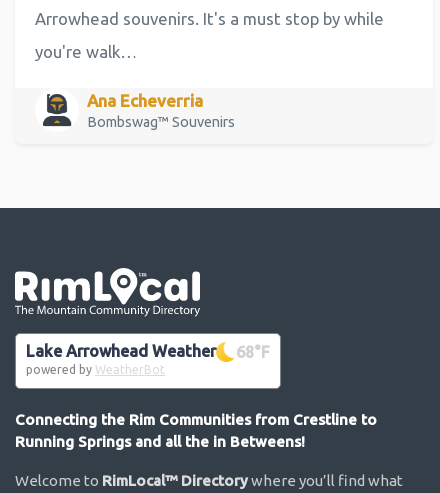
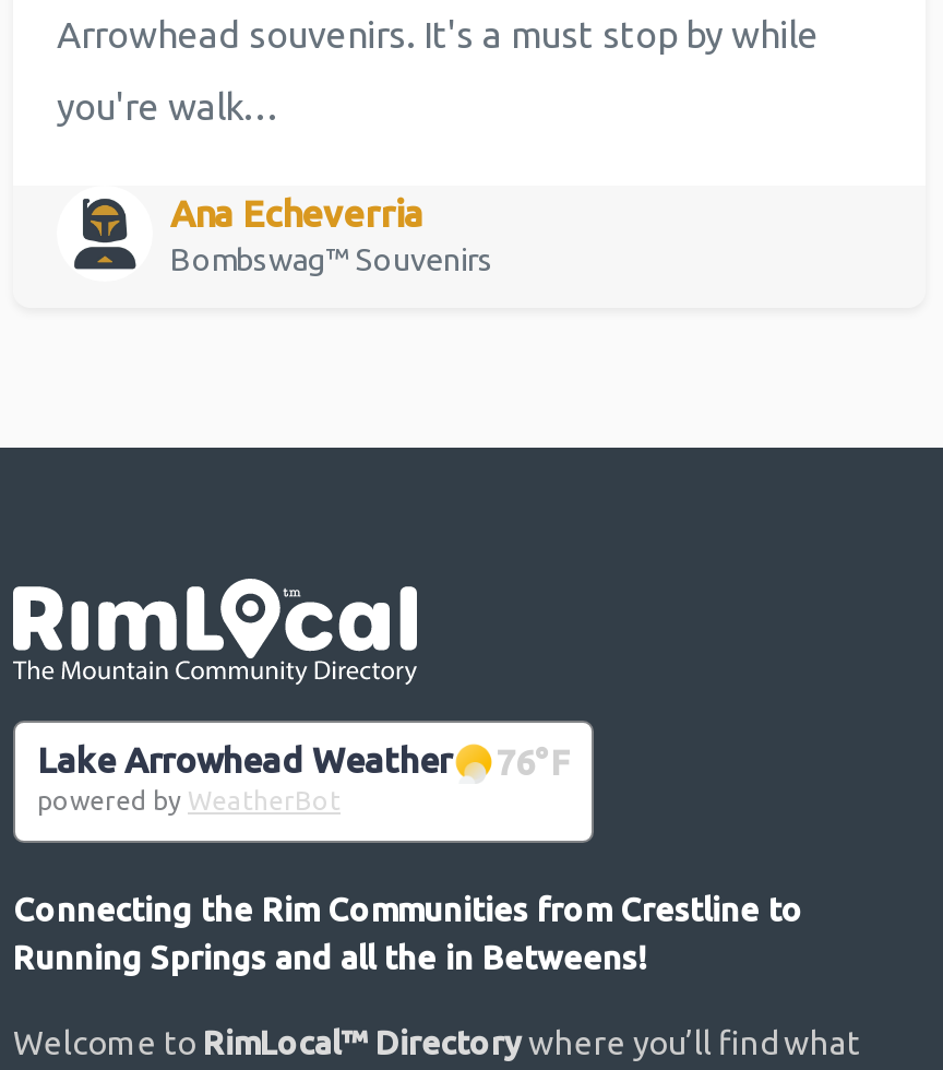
- Lake Arrowhead Weather 68°F
+ Lake Arrowhead Weather 76°F
